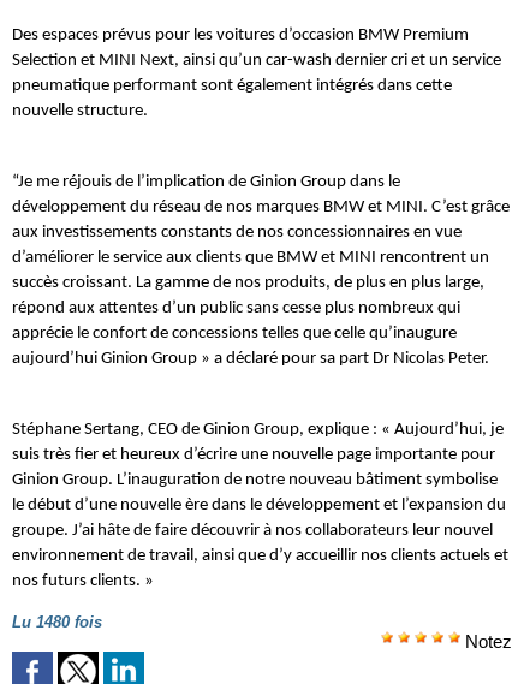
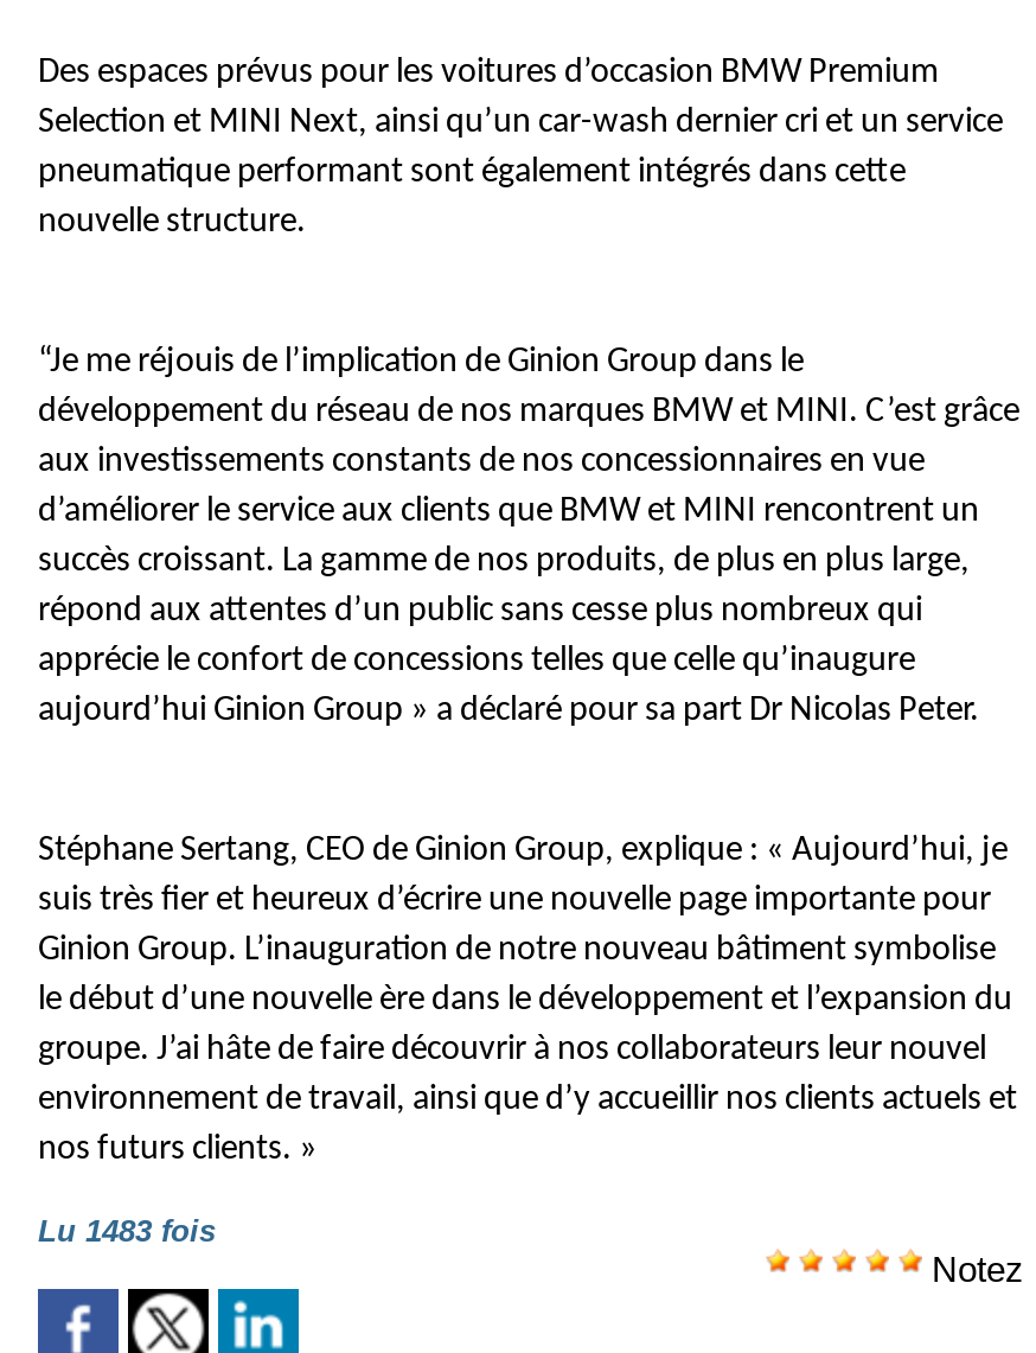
- Lu 1480 fois
+ Lu 1483 fois
